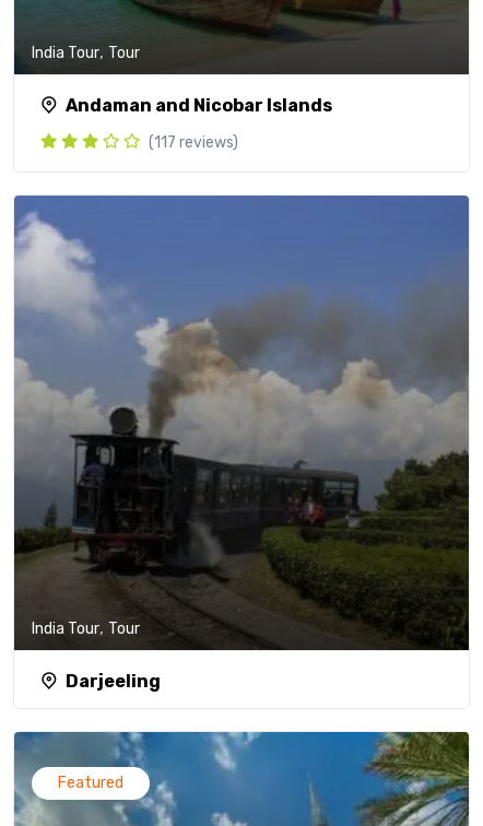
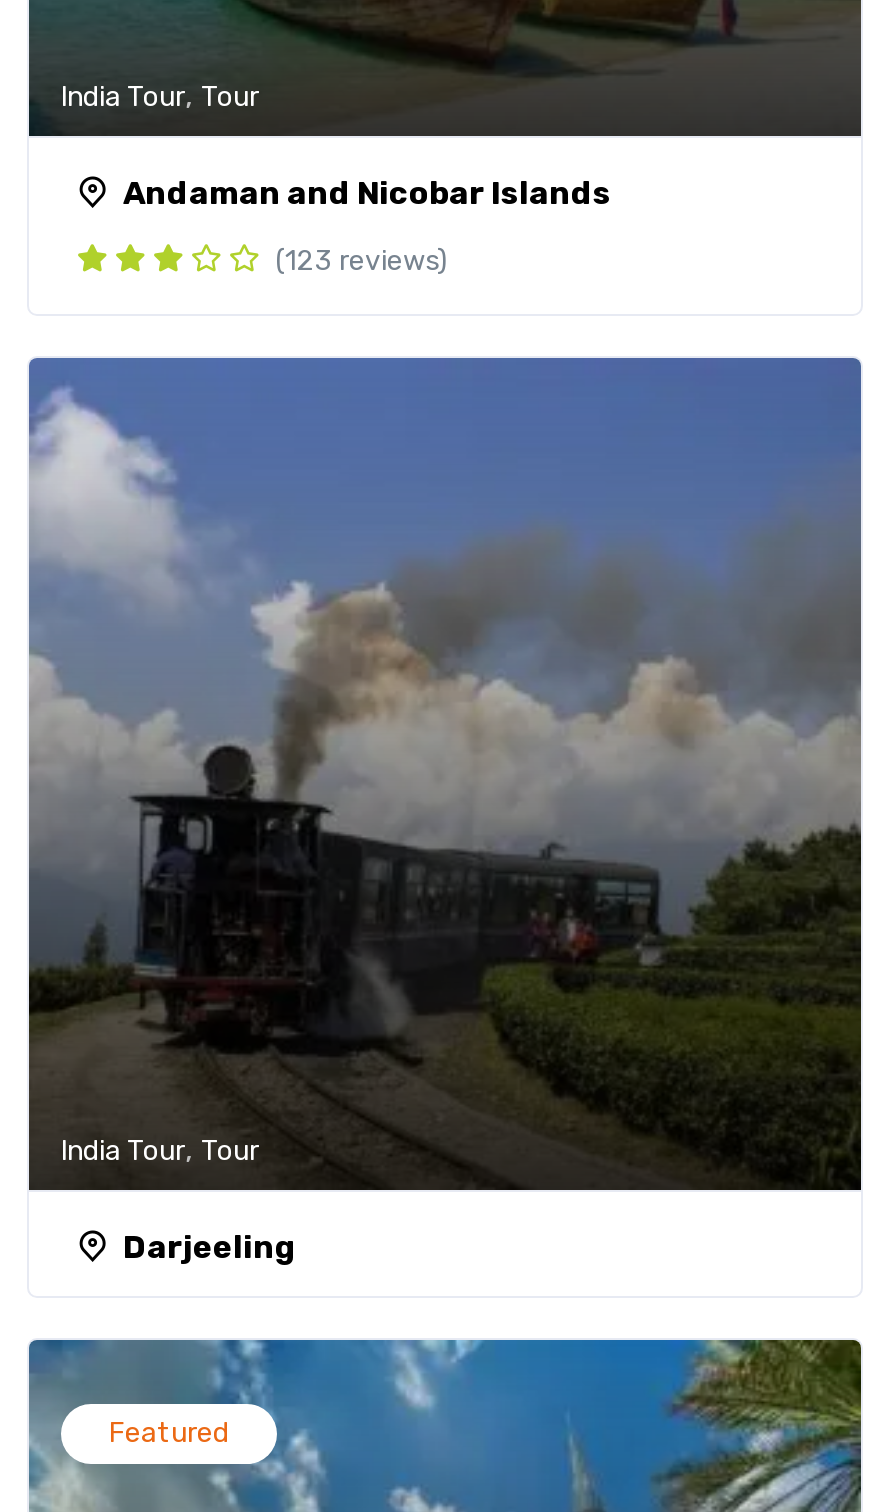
- (117 reviews)
+ (123 reviews)
